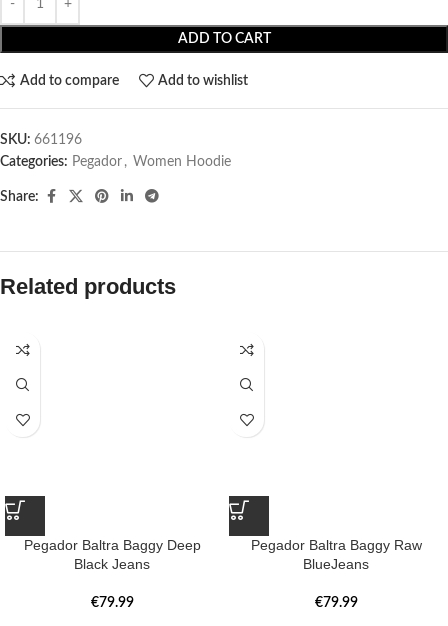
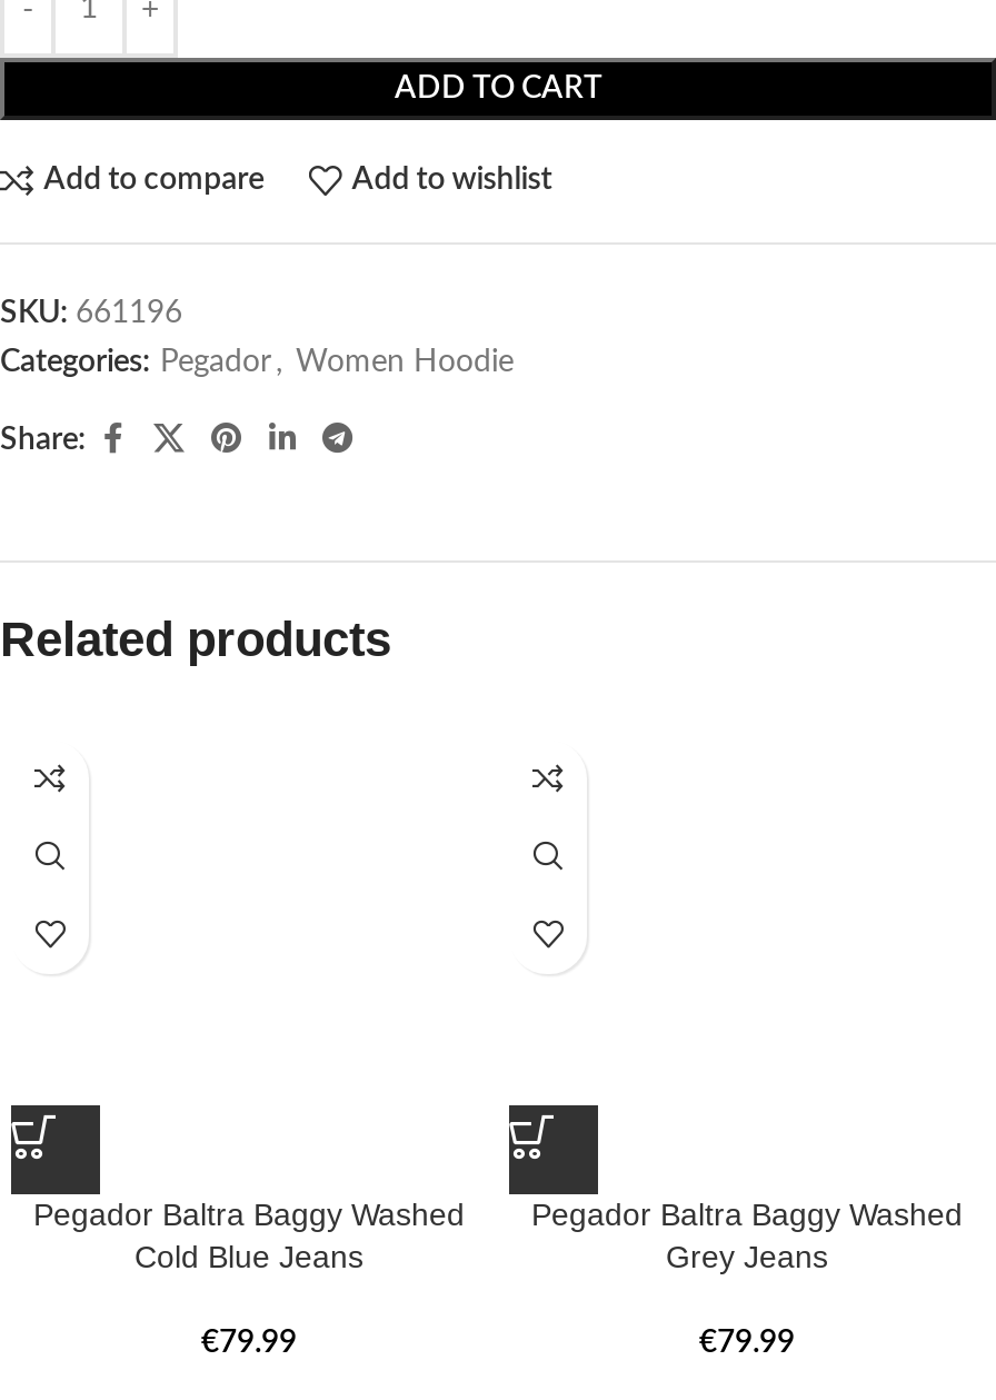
- Pegador Baltra Baggy Deep
- Black Jeans
+ Pegador Baltra Baggy Washed
+ Cold Blue Jeans

- Pegador Baltra Baggy Raw
- BlueJeans
+ Pegador Baltra Baggy Washed
+ Grey Jeans
